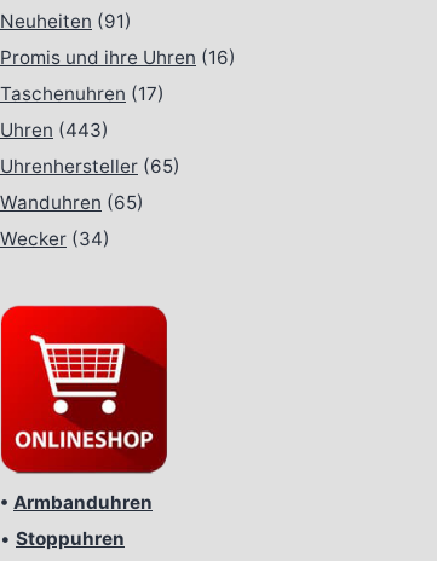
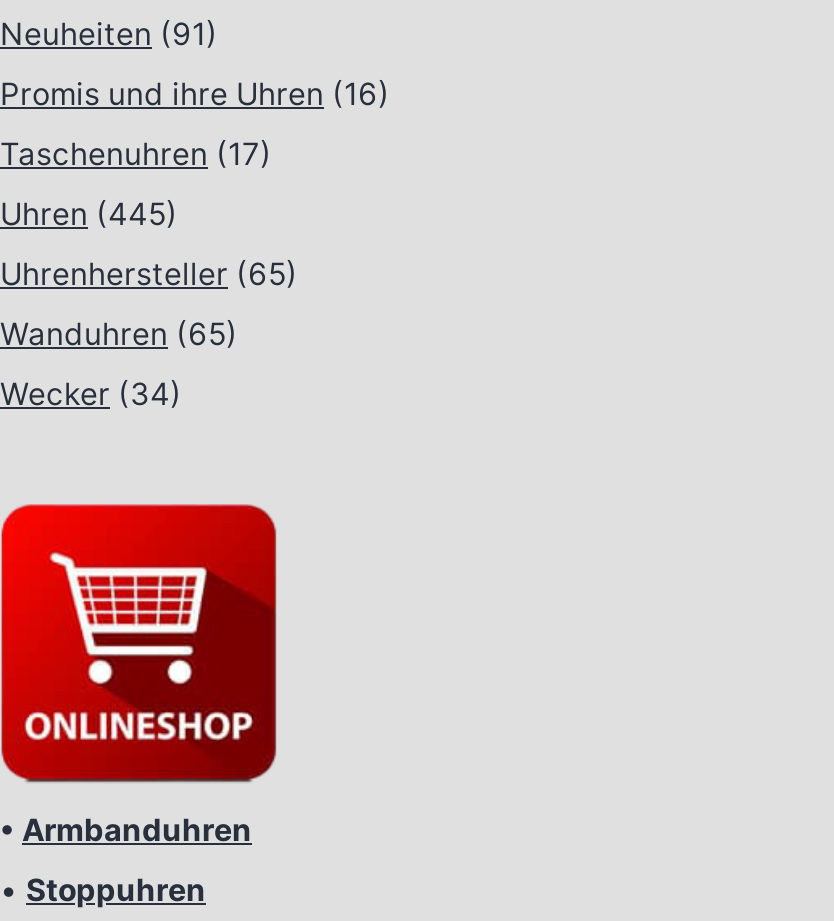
- Uhren (443)
+ Uhren (445)
